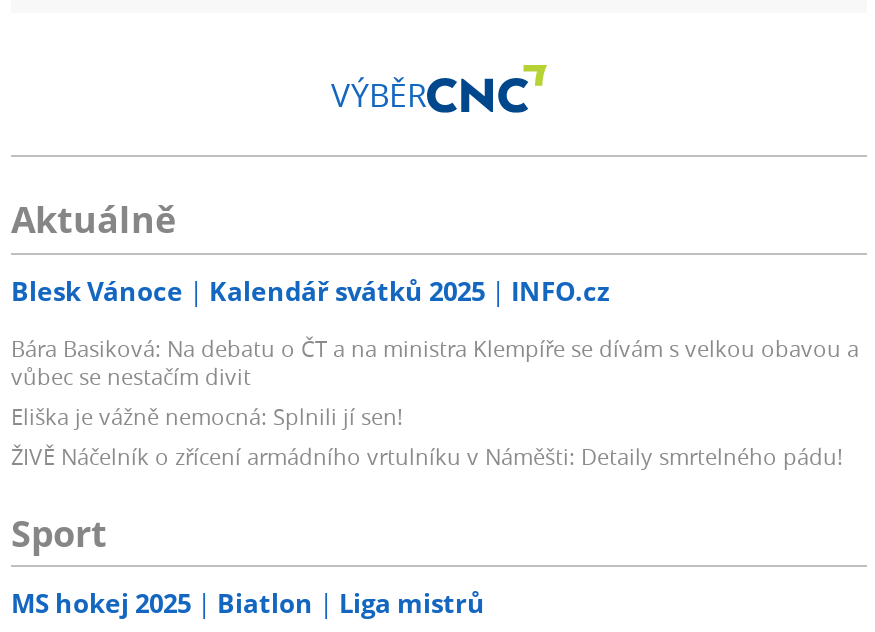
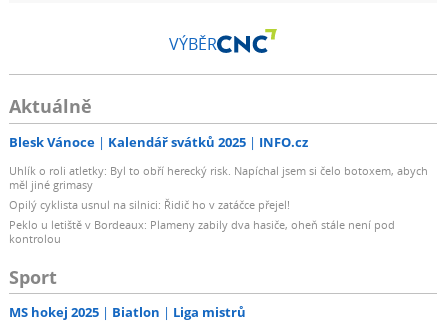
- Bára Basiková: Na debatu o ČT a na ministra Klempíře se dívám s velkou obavou a
- vůbec se nestačím divit
- Eliška je vážně nemocná: Splnili jí sen!
- ŽIVĚ Náčelník o zřícení armádního vrtulníku v Náměšti: Detaily smrtelného pádu!
+ Uhlík o roli atletky: Byl to obří herecký risk. Napíchal jsem si čelo botoxem, abych
+ měl jiné grimasy
+ Opilý cyklista usnul na silnici: Řidič ho v zatáčce přejel!
+ Peklo u letiště v Bordeaux: Plameny zabily dva hasiče, oheň stále není pod
+ kontrolou
